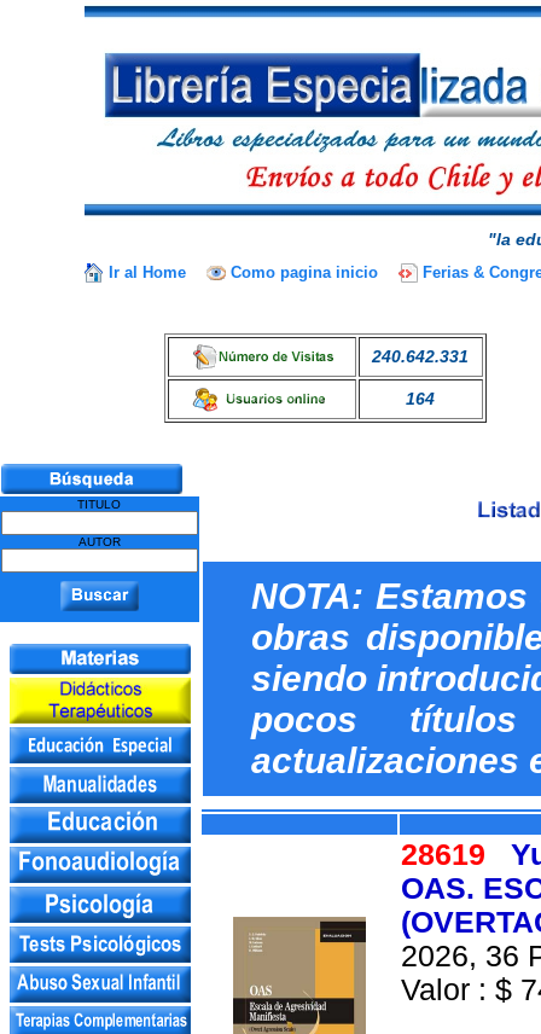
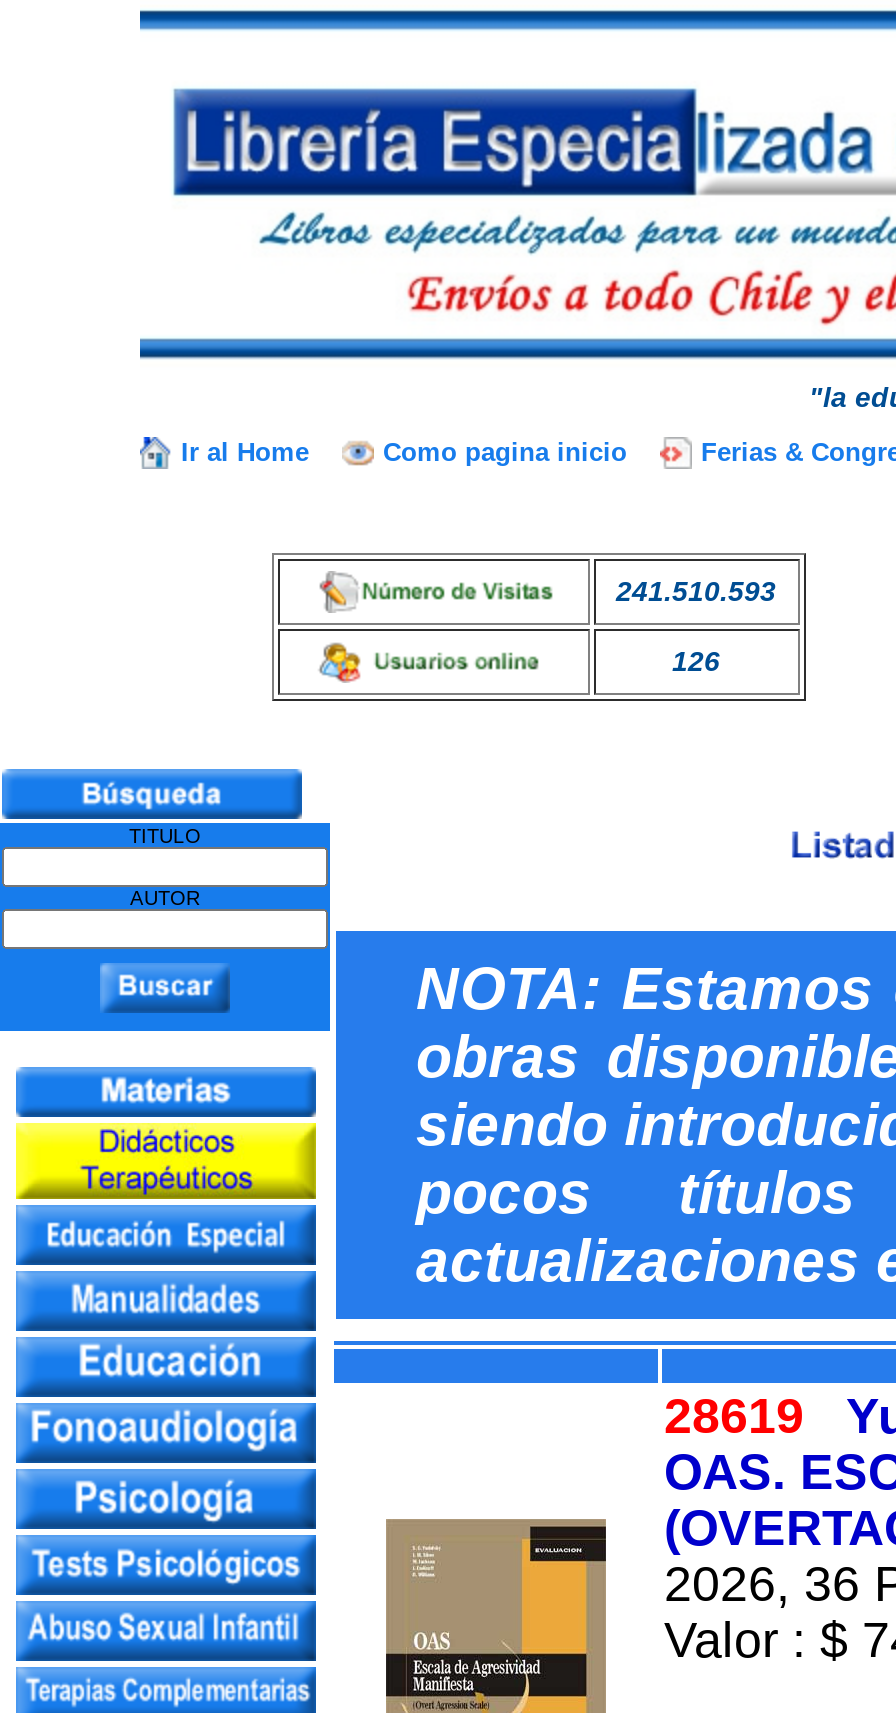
- 240.642.331
+ 241.510.593

- 164
+ 126
